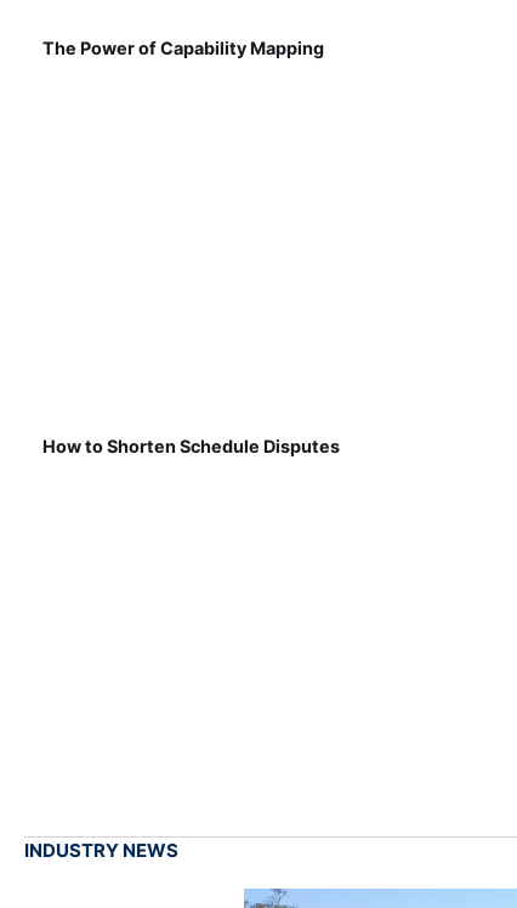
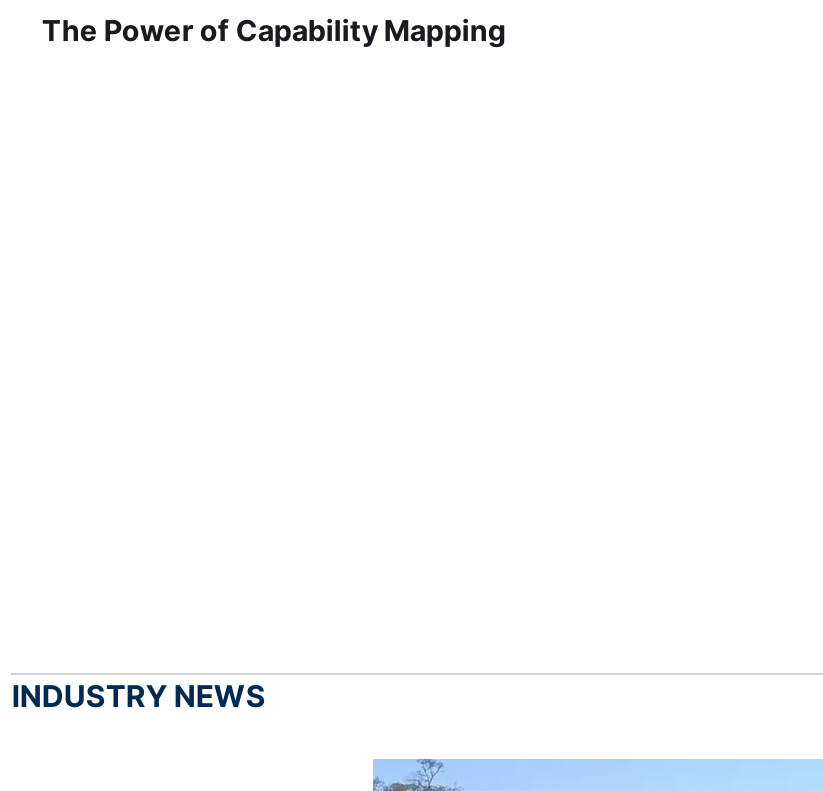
- How to Shorten Schedule Disputes
